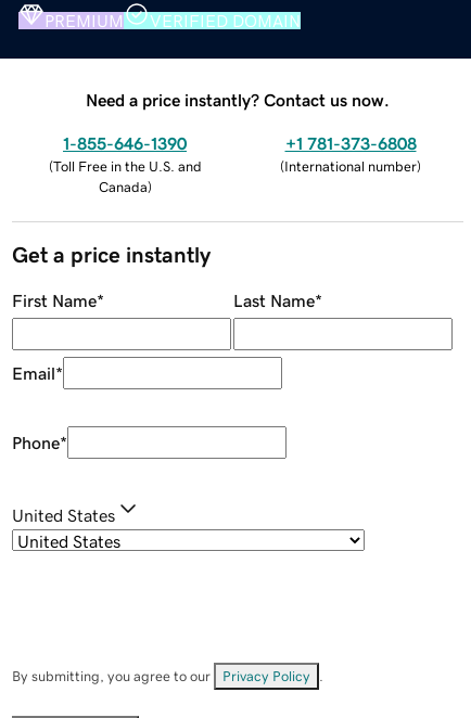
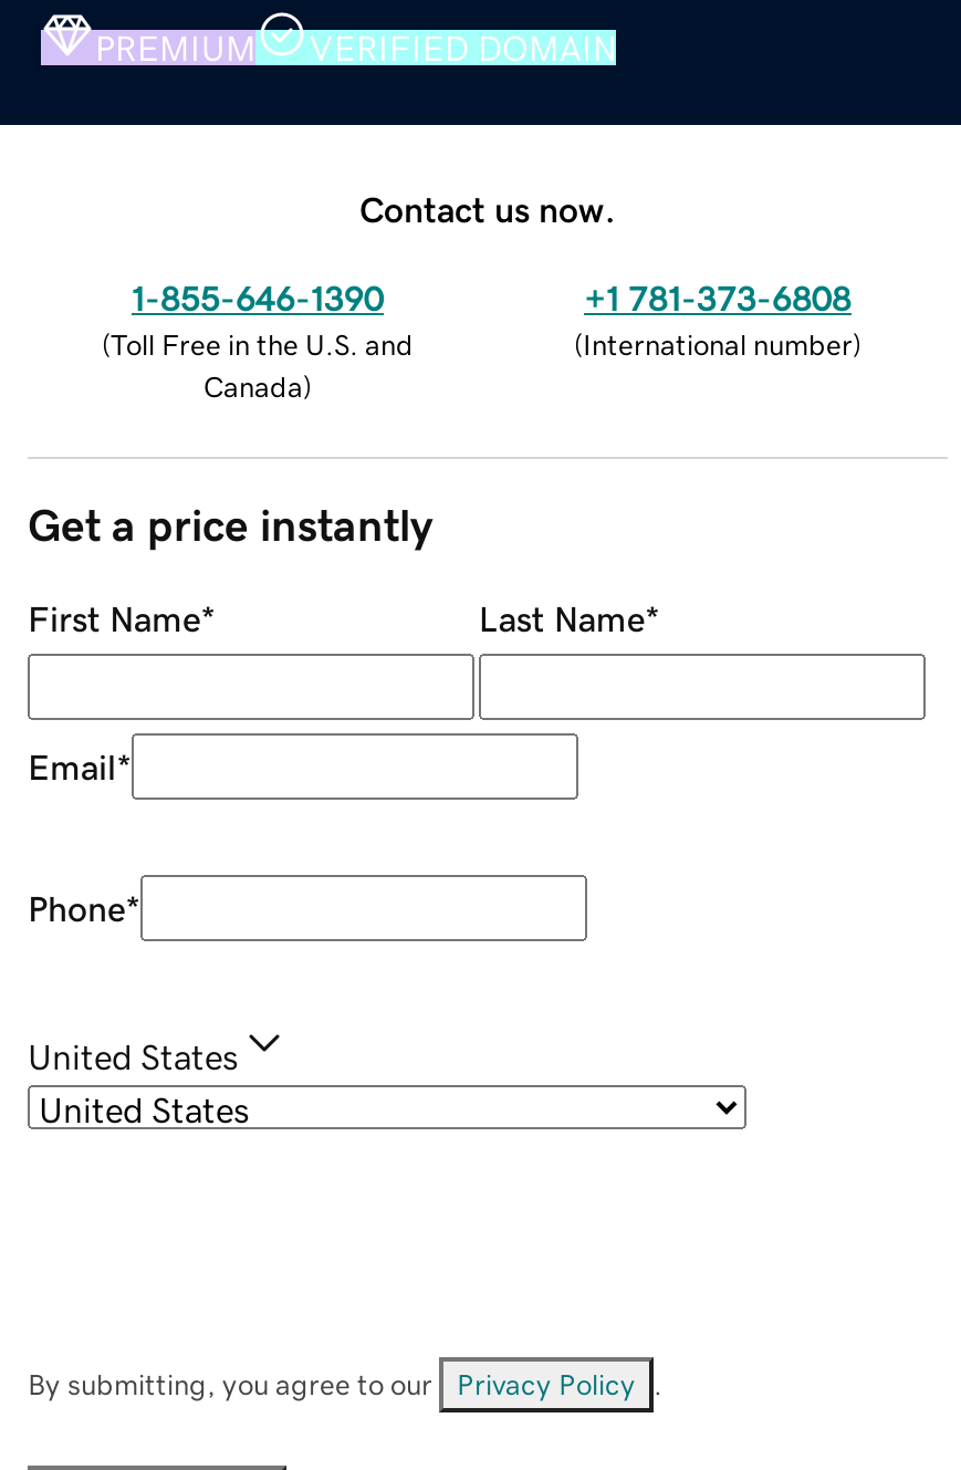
- Need a price instantly? Contact us now.
+ Contact us now.
